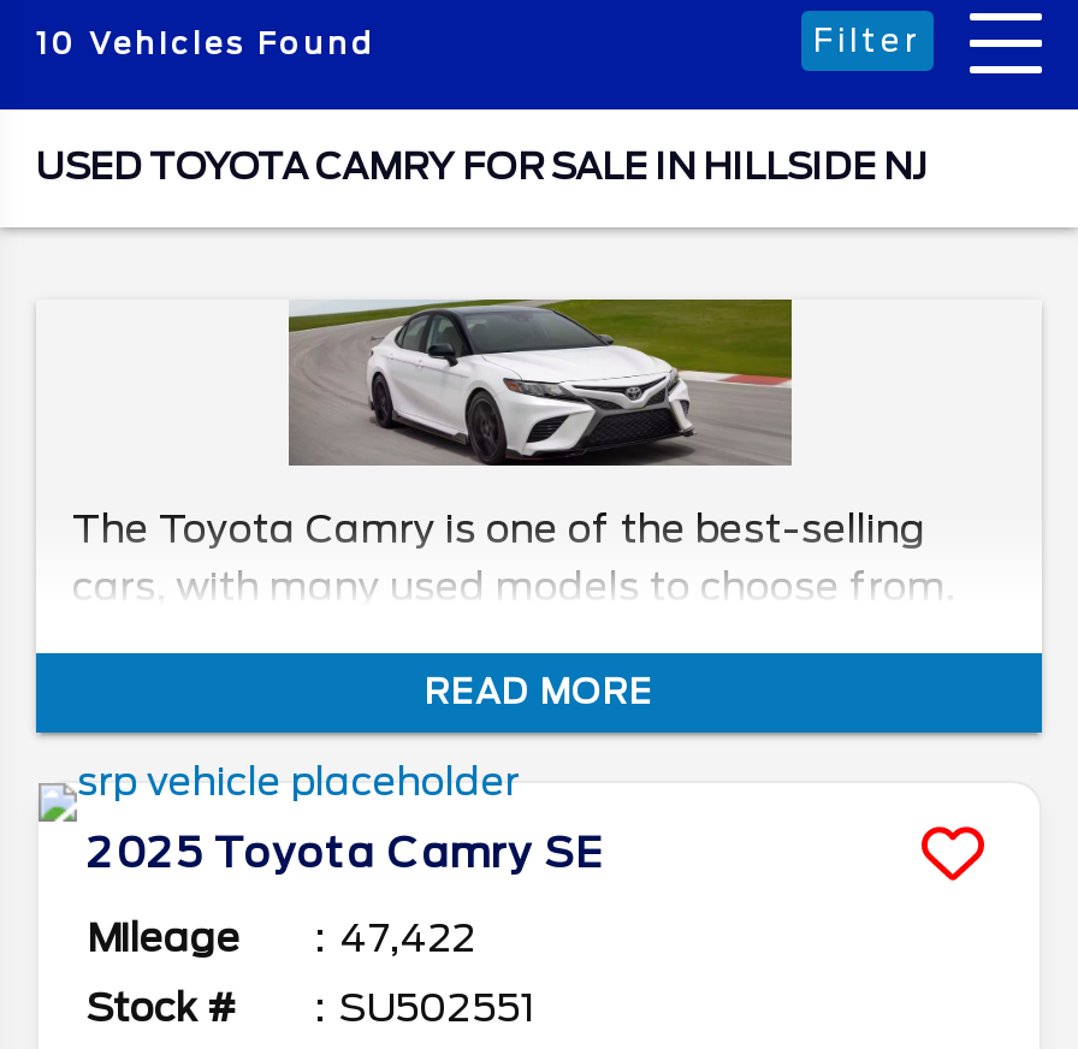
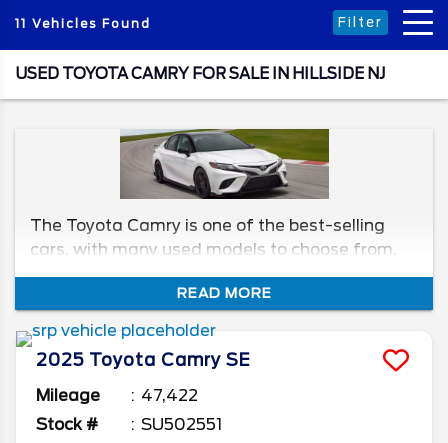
- 10 Vehicles Found
+ 11 Vehicles Found
